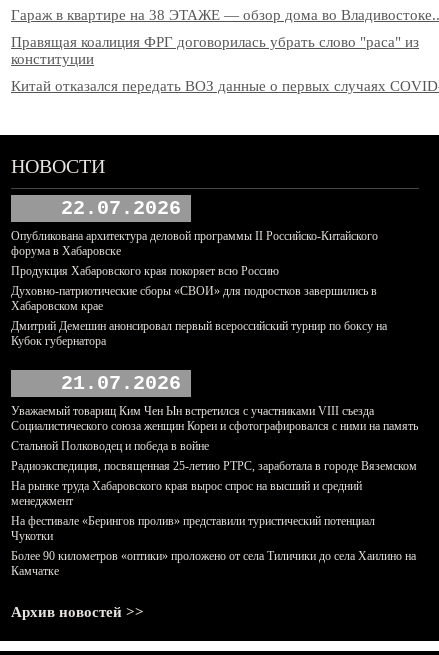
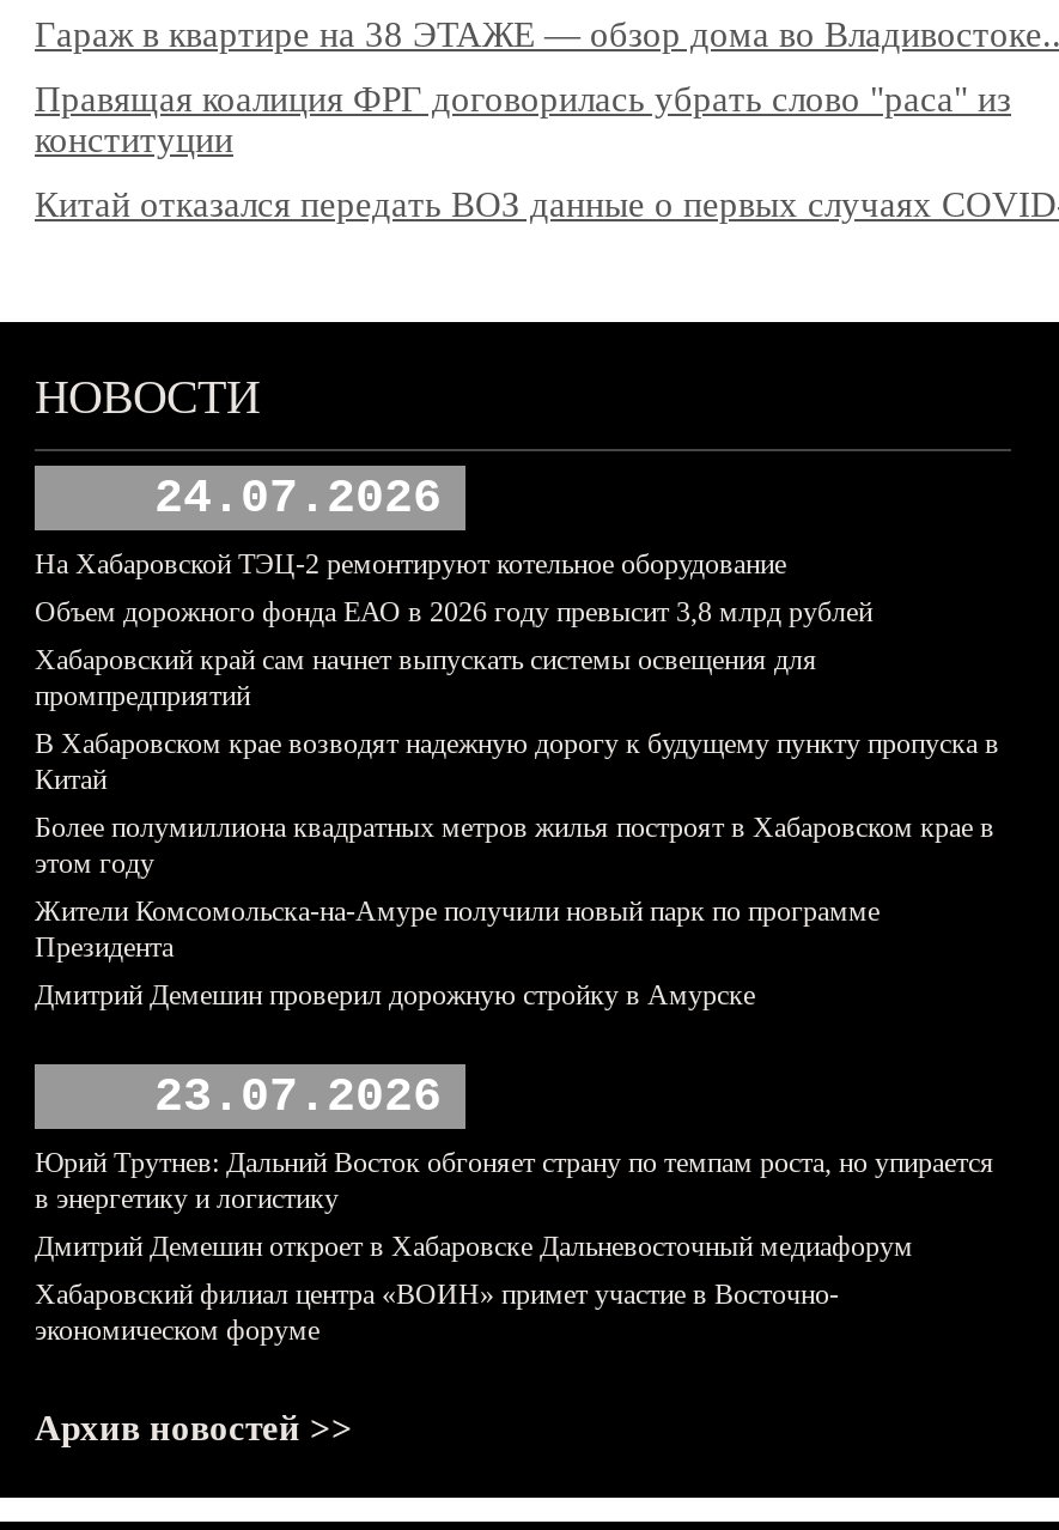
- 22.07.2026
- Опубликована архитектура деловой программы II Российско-Китайского
- форума в Хабаровске
- Продукция Хабаровского края покоряет всю Россию
- Духовно-патриотические сборы «СВОИ» для подростков завершились в
- Хабаровском крае
- Дмитрий Демешин анонсировал первый всероссийский турнир по боксу на
- Кубок губернатора
+ 24.07.2026
+ На Хабаровской ТЭЦ-2 ремонтируют котельное оборудование
+ Объем дорожного фонда ЕАО в 2026 году превысит 3,8 млрд рублей
+ Хабаровский край сам начнет выпускать системы освещения для
+ промпредприятий
+ В Хабаровском крае возводят надежную дорогу к будущему пункту пропуска в
+ Китай
+ Более полумиллиона квадратных метров жилья построят в Хабаровском крае в
+ этом году
+ Жители Комсомольска-на-Амуре получили новый парк по программе
+ Президента
+ Дмитрий Демешин проверил дорожную стройку в Амурске

- 21.07.2026
- Уважаемый товарищ Ким Чен Ын встретился с участниками VIII съезда
- Социалистического союза женщин Кореи и сфотографировался с ними на память
- Стальной Полководец и победа в войне
- Радиоэкспедиция, посвященная 25-летию РТРС, заработала в городе Вяземском
- На рынке труда Хабаровского края вырос спрос на высший и средний
- менеджмент
- На фестивале «Берингов пролив» представили туристический потенциал
- Чукотки
- Более 90 километров «оптики» проложено от села Тиличики до села Хаилино на
- Камчатке
+ 23.07.2026
+ Юрий Трутнев: Дальний Восток обгоняет страну по темпам роста, но упирается
+ в энергетику и логистику
+ Дмитрий Демешин откроет в Хабаровске Дальневосточный медиафорум
+ Хабаровский филиал центра «ВОИН» примет участие в Восточно-
+ экономическом форуме
